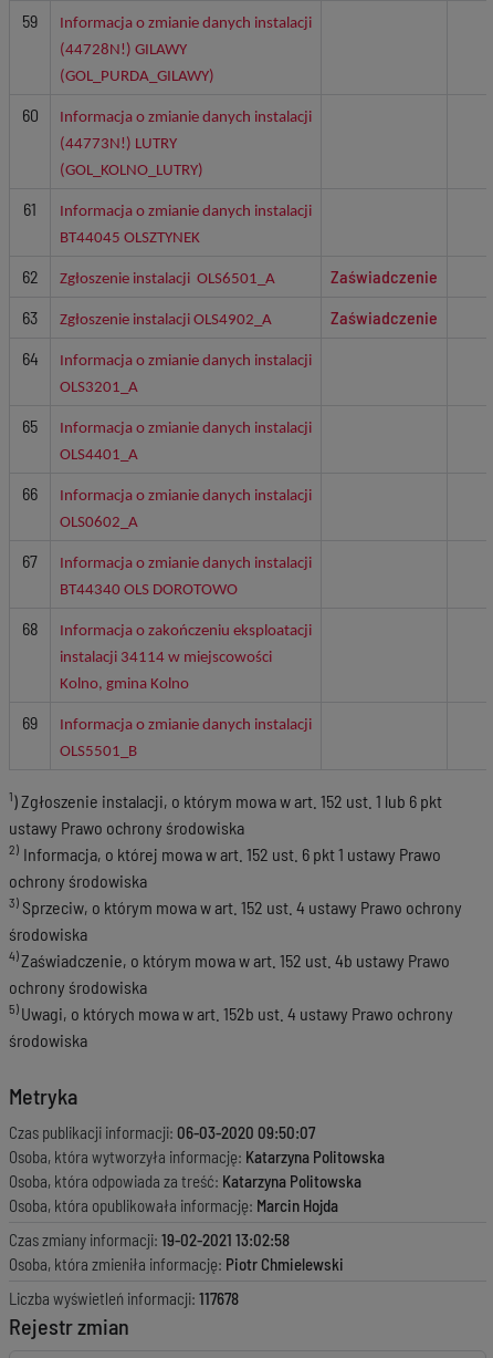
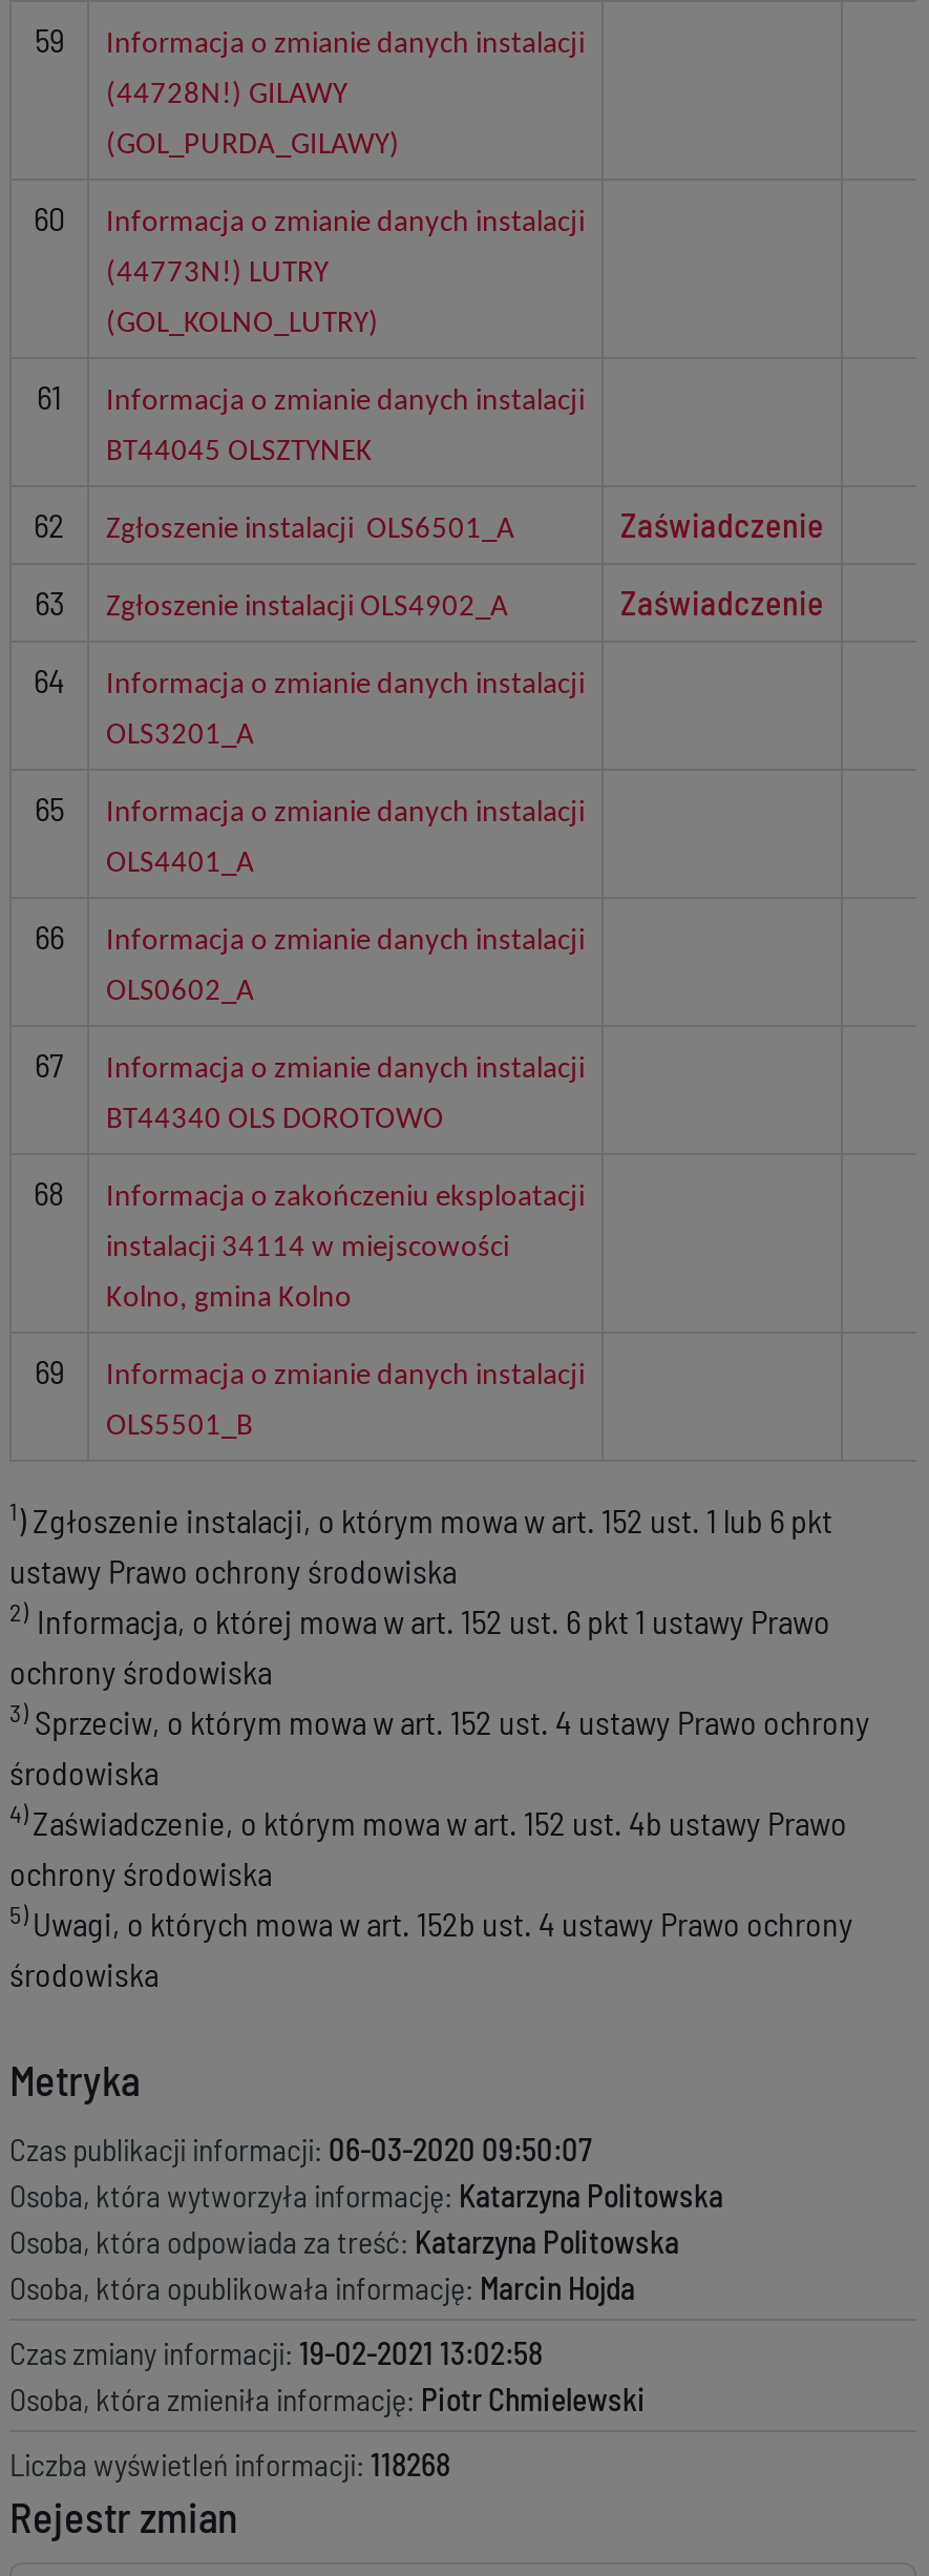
- Liczba wyświetleń informacji: 117678
+ Liczba wyświetleń informacji: 118268
